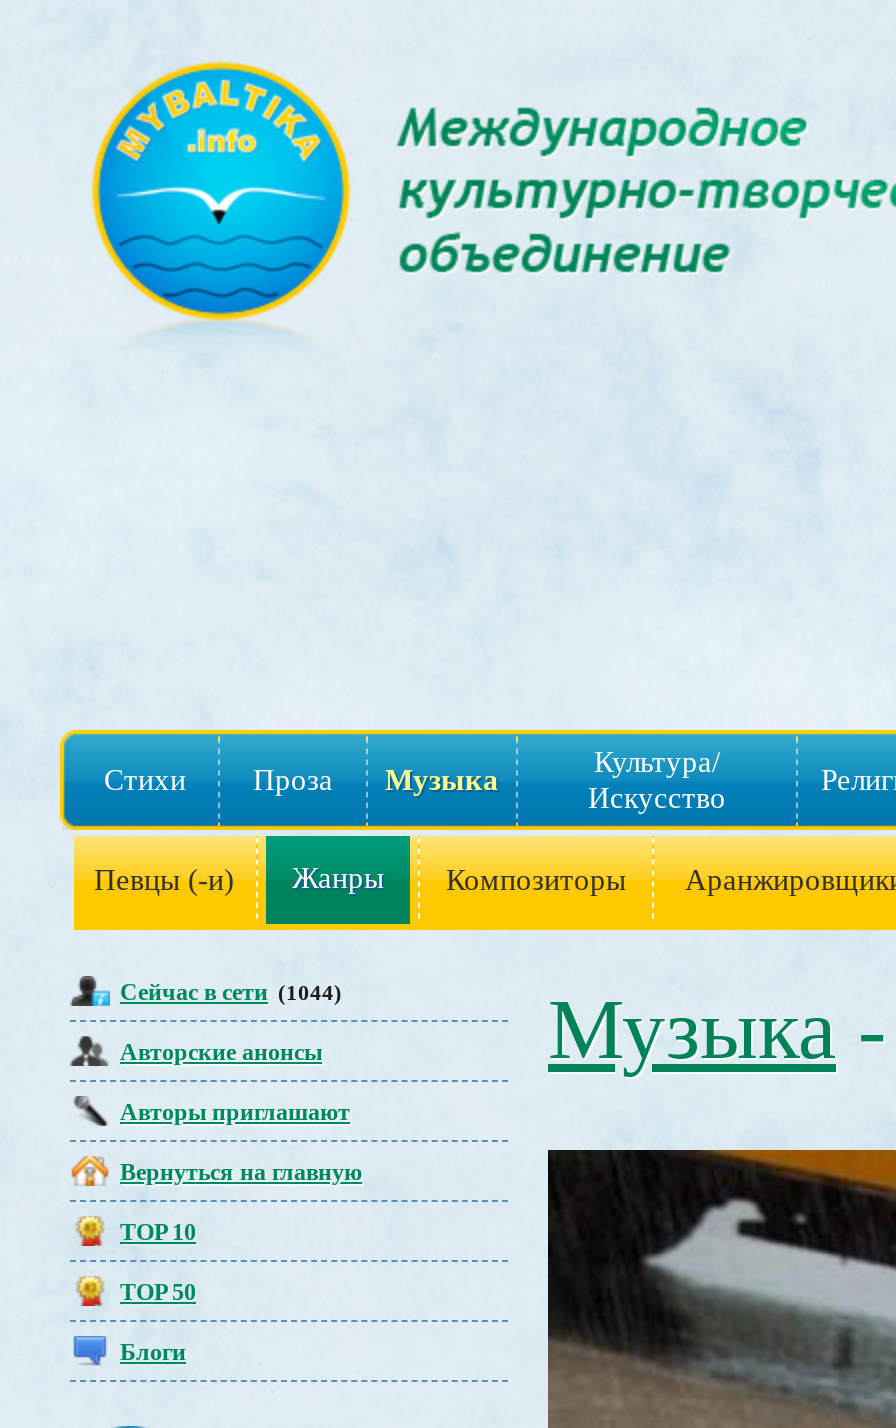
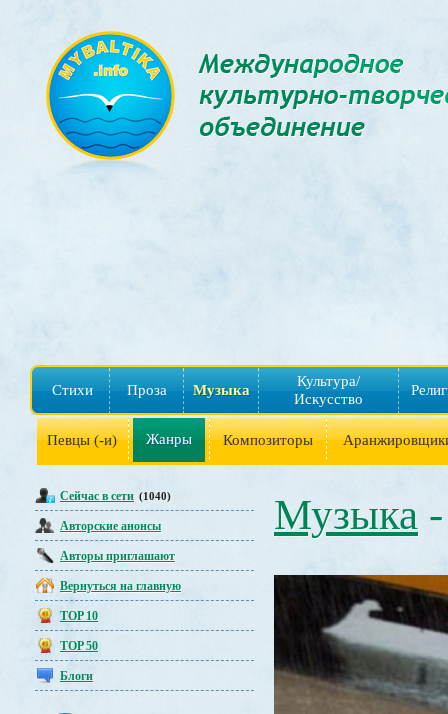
- Сейчас в сети (1044)
+ Сейчас в сети (1040)
